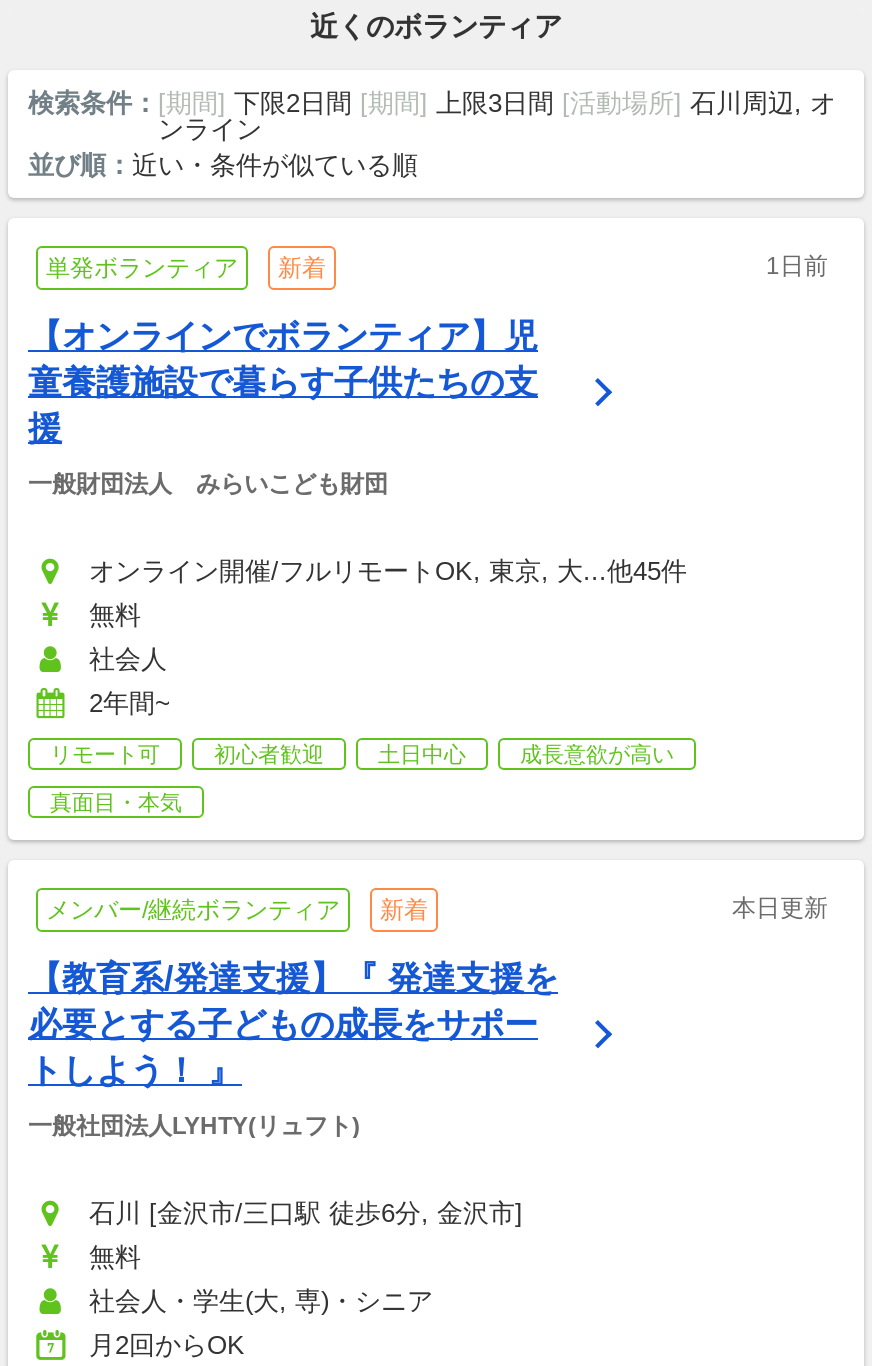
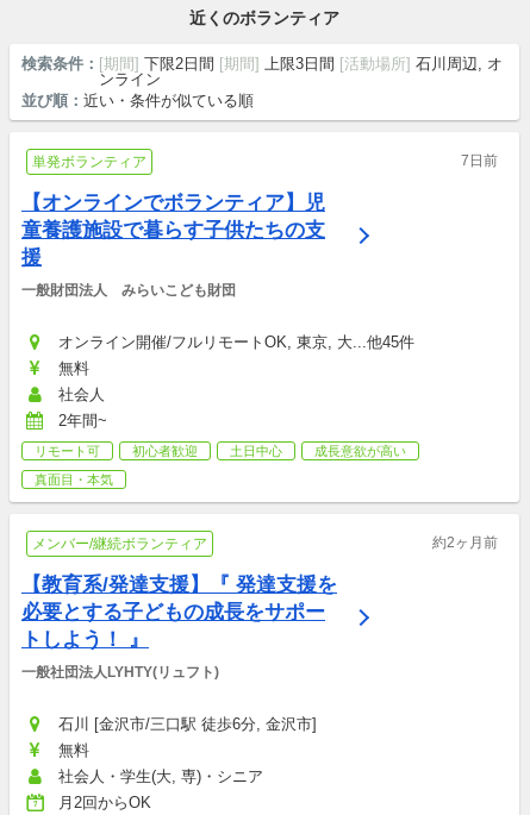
- 新着
- 1日前
+ 7日前

- 新着
- 本日更新
+ 約2ヶ月前
